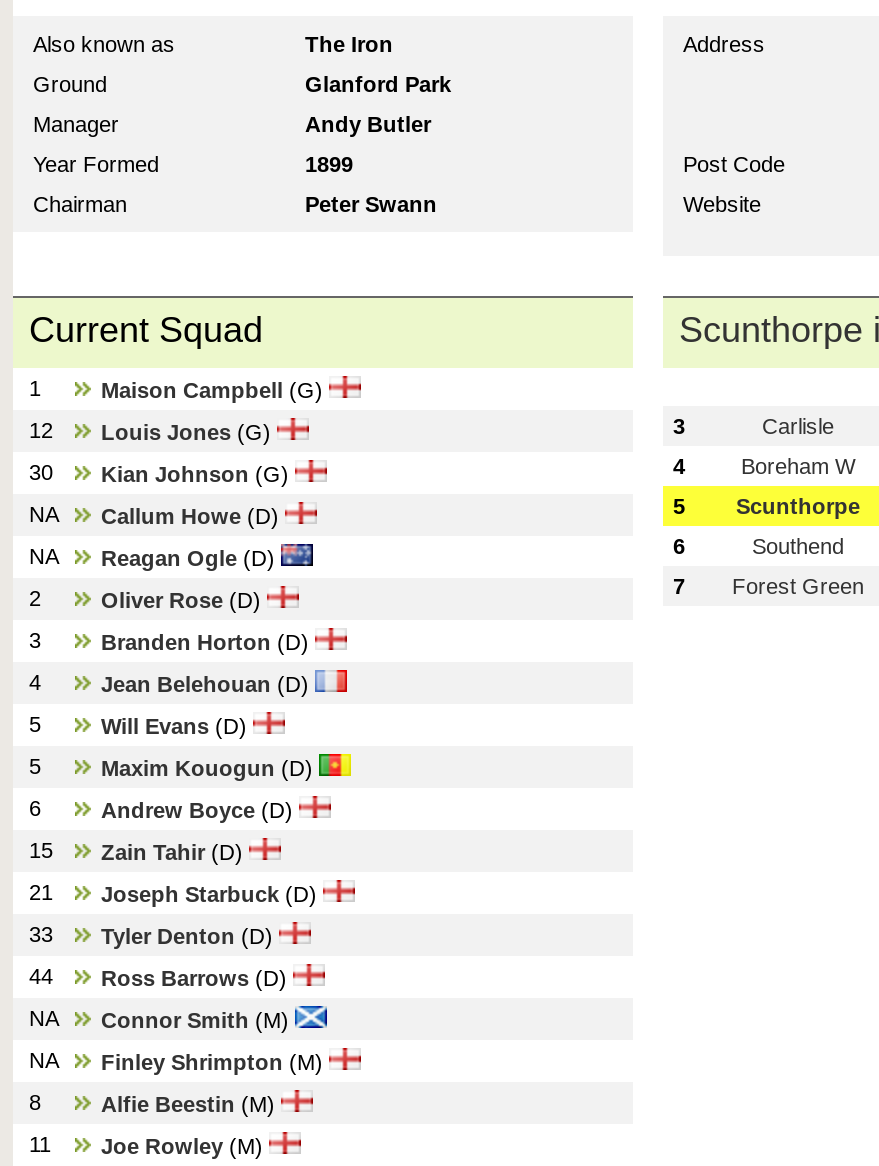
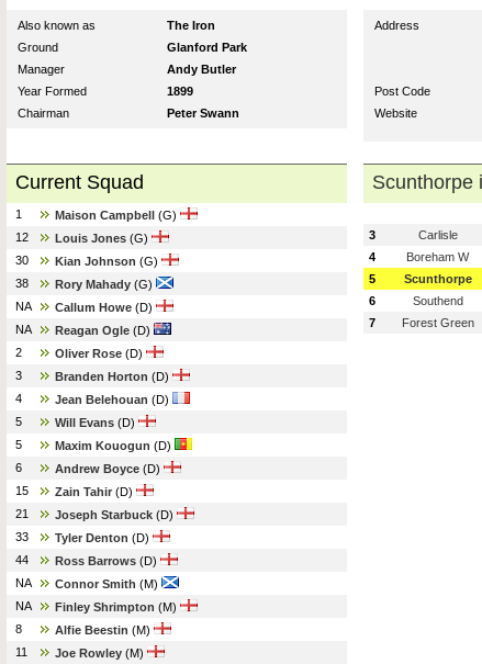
+ 38
+ Rory Mahady (G)
